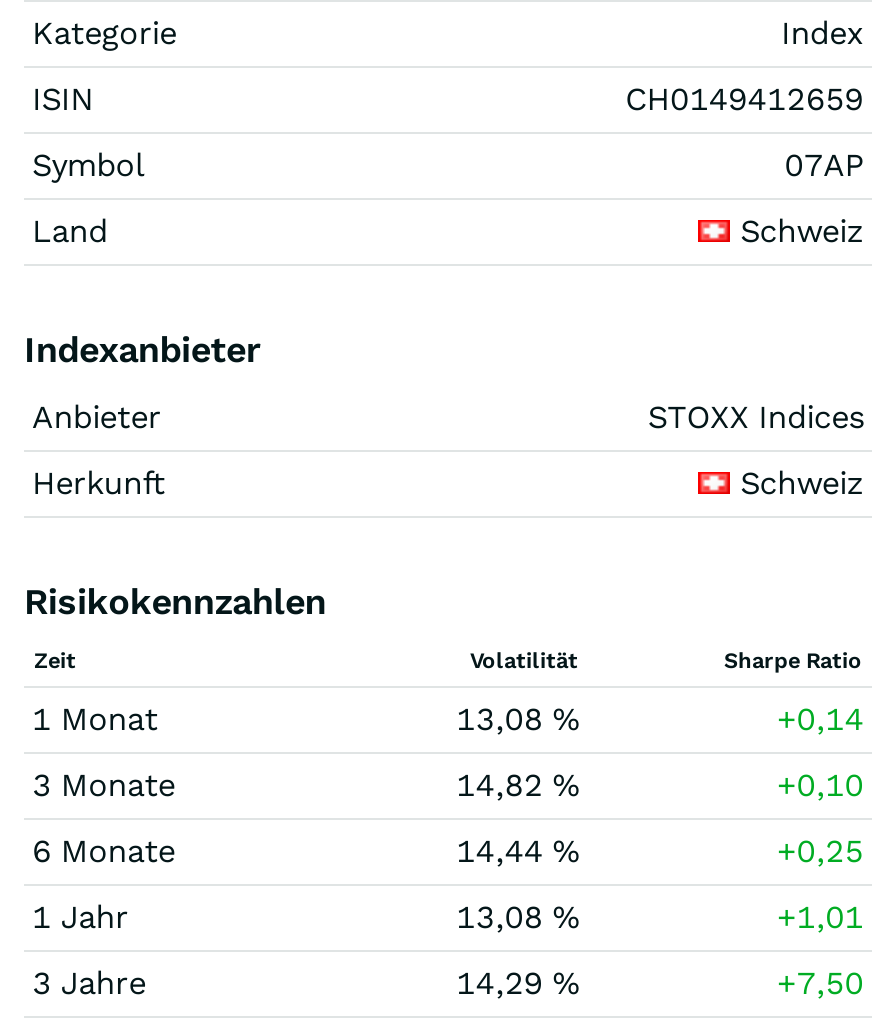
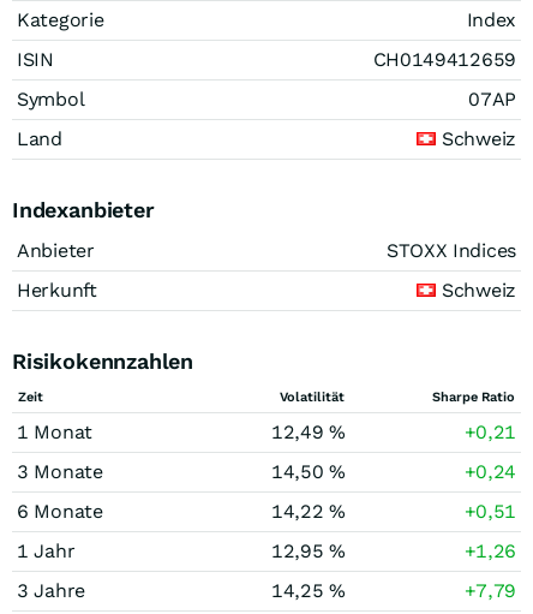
- 13,08 %
+ 12,49 %

- +0,14
+ +0,21

- 14,82 %
+ 14,50 %

- +0,10
+ +0,24

- 14,44 %
+ 14,22 %

- +0,25
+ +0,51

- 13,08 %
+ 12,95 %

- +1,01
+ +1,26

- 14,29 %
+ 14,25 %

- +7,50
+ +7,79
